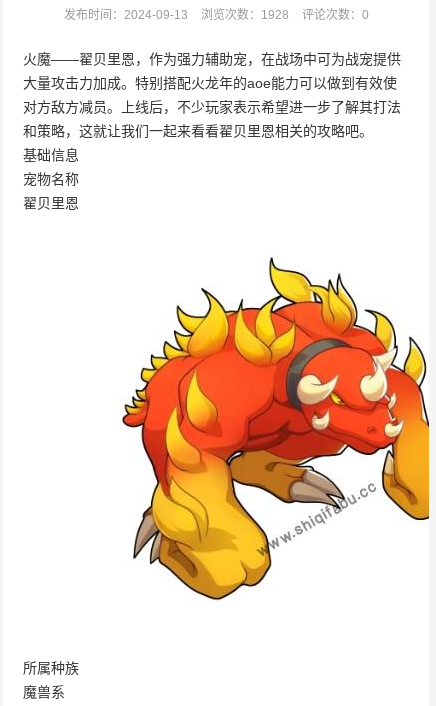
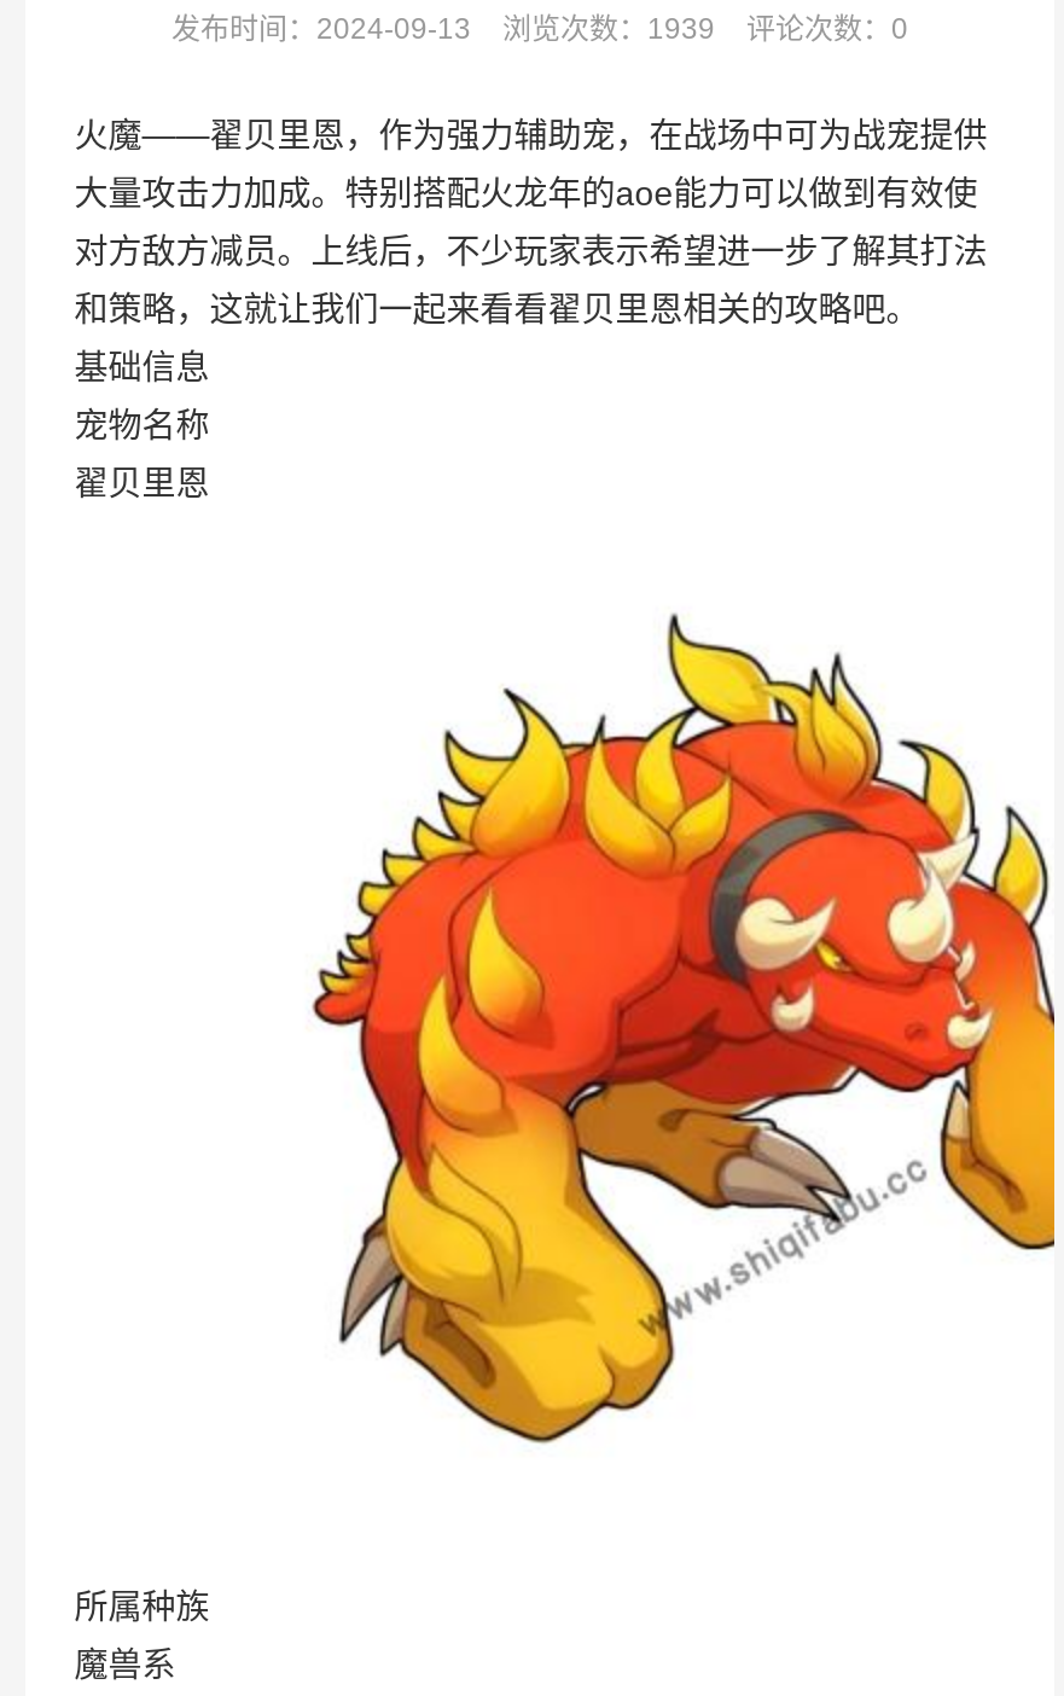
- 发布时间：2024-09-13 浏览次数：1928 评论次数：0
+ 发布时间：2024-09-13 浏览次数：1939 评论次数：0
